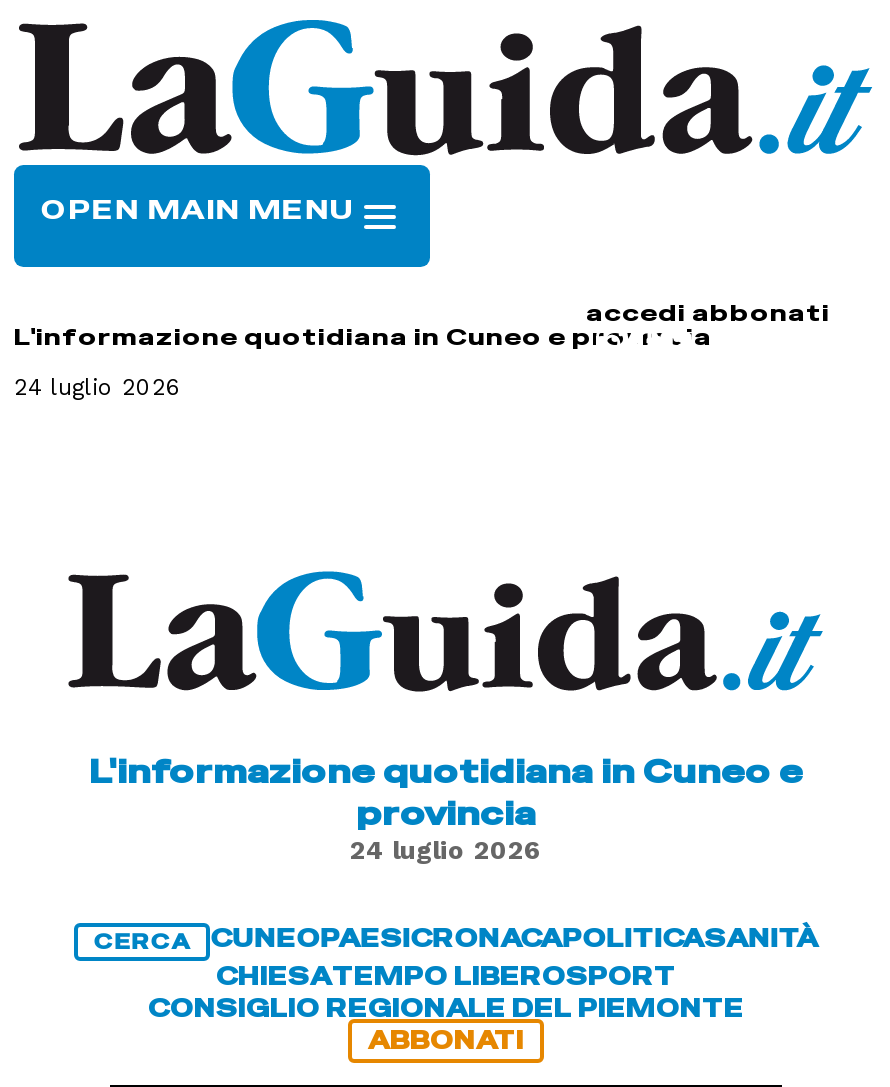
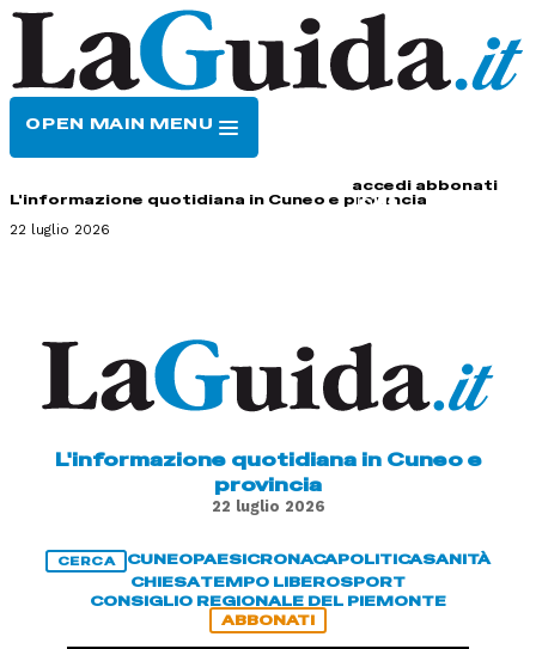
- 24 luglio 2026
+ 22 luglio 2026

- 24 luglio 2026
+ 22 luglio 2026
